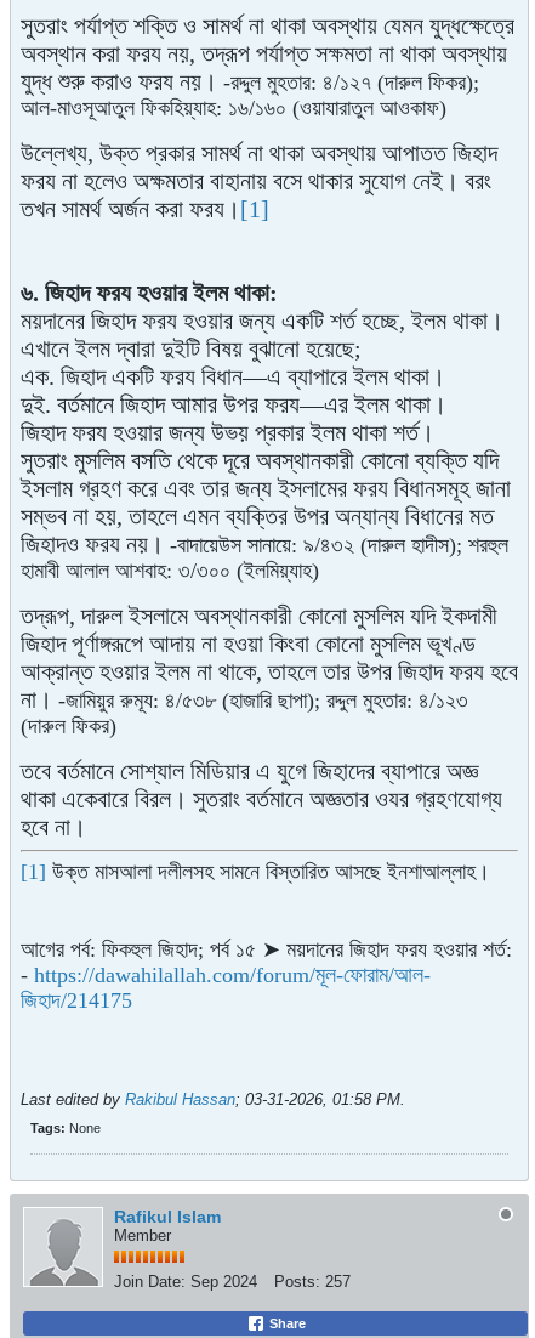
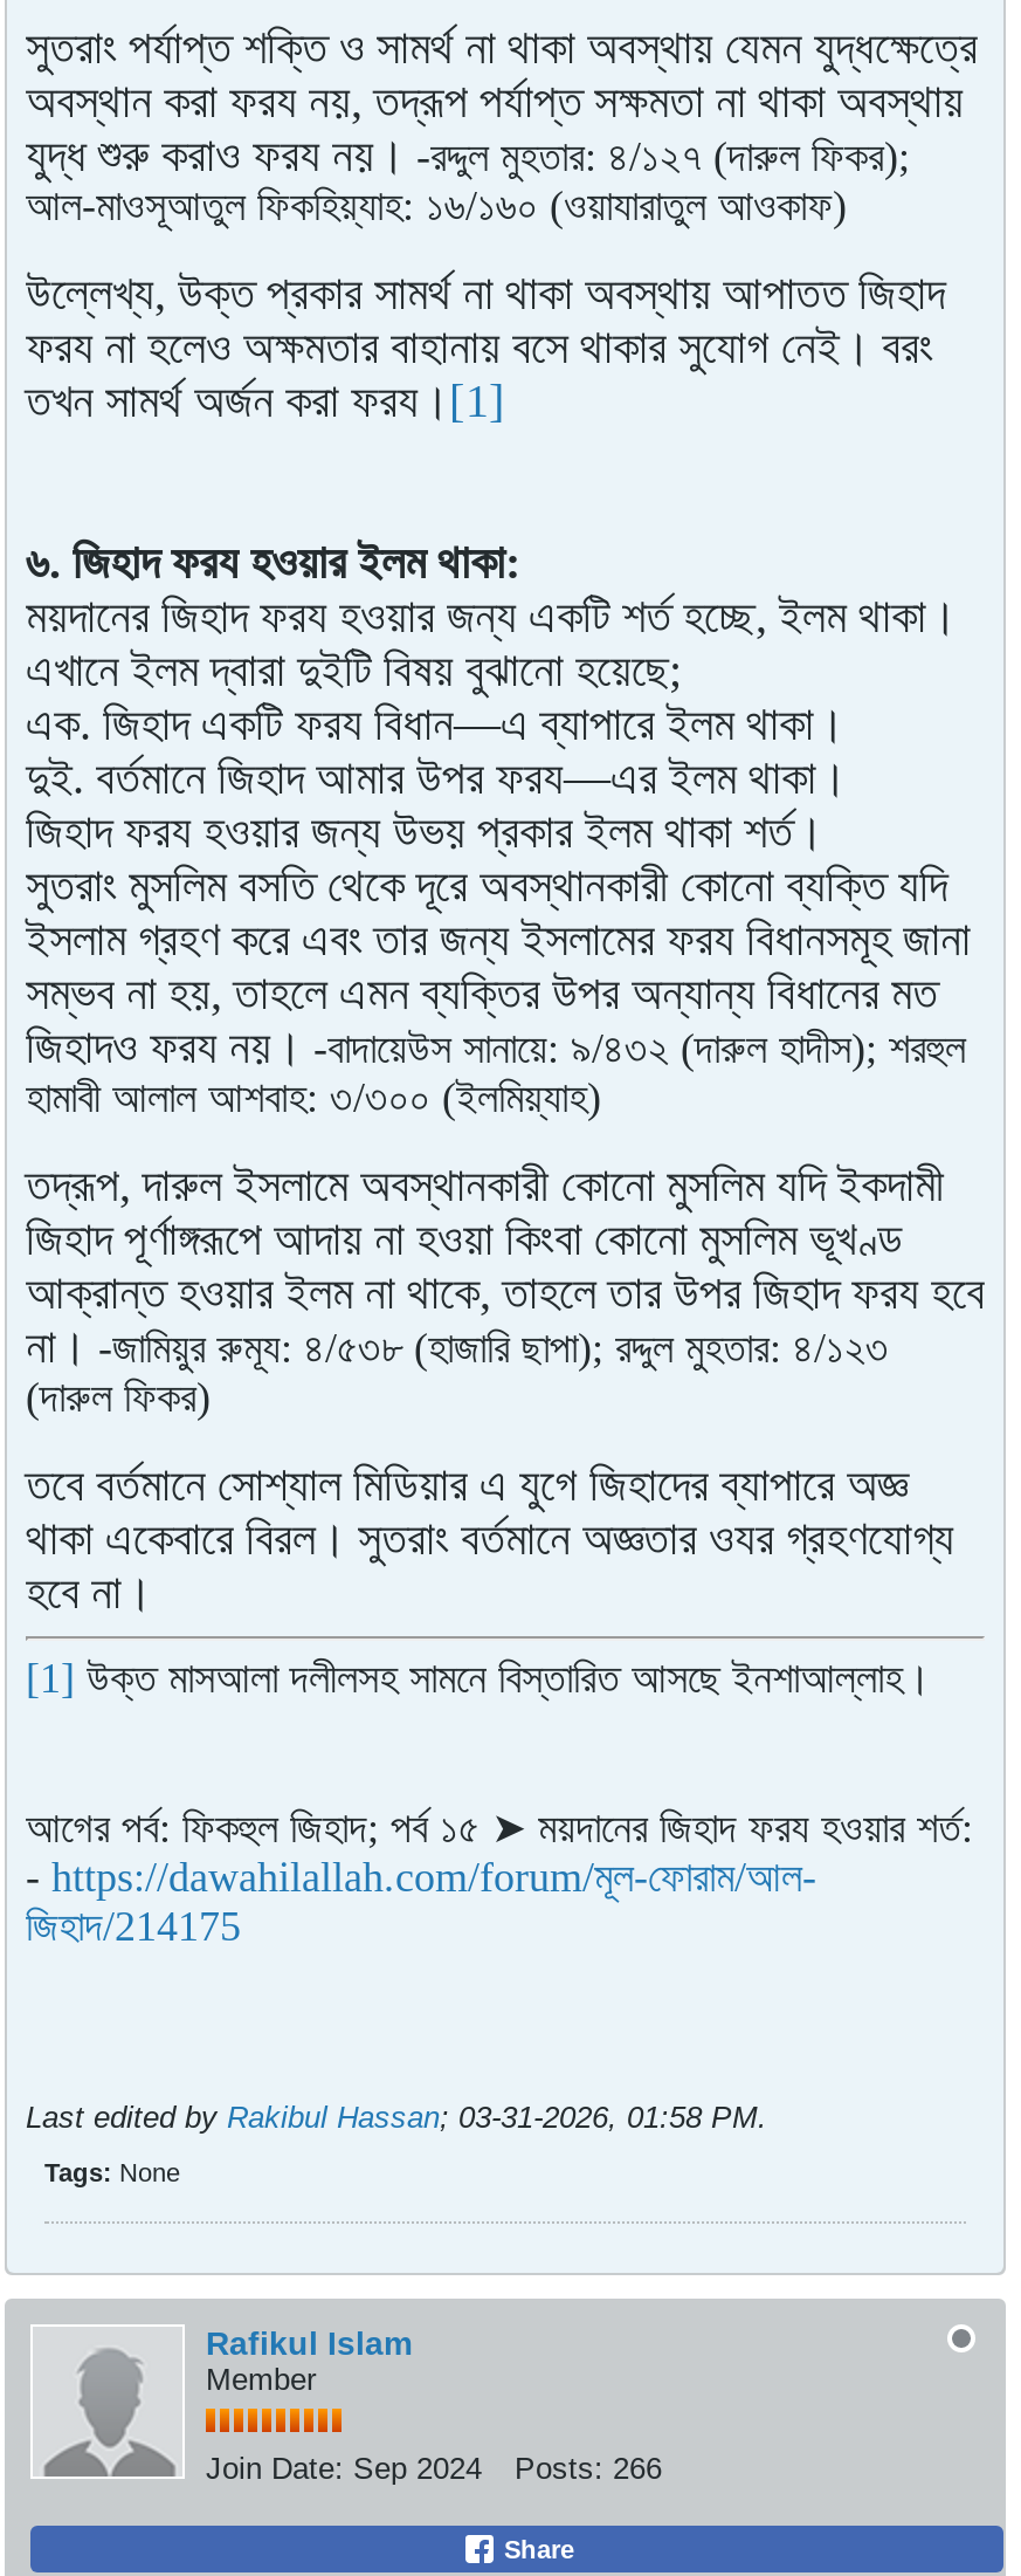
- Join Date: Sep 2024 Posts: 257
+ Join Date: Sep 2024 Posts: 266
